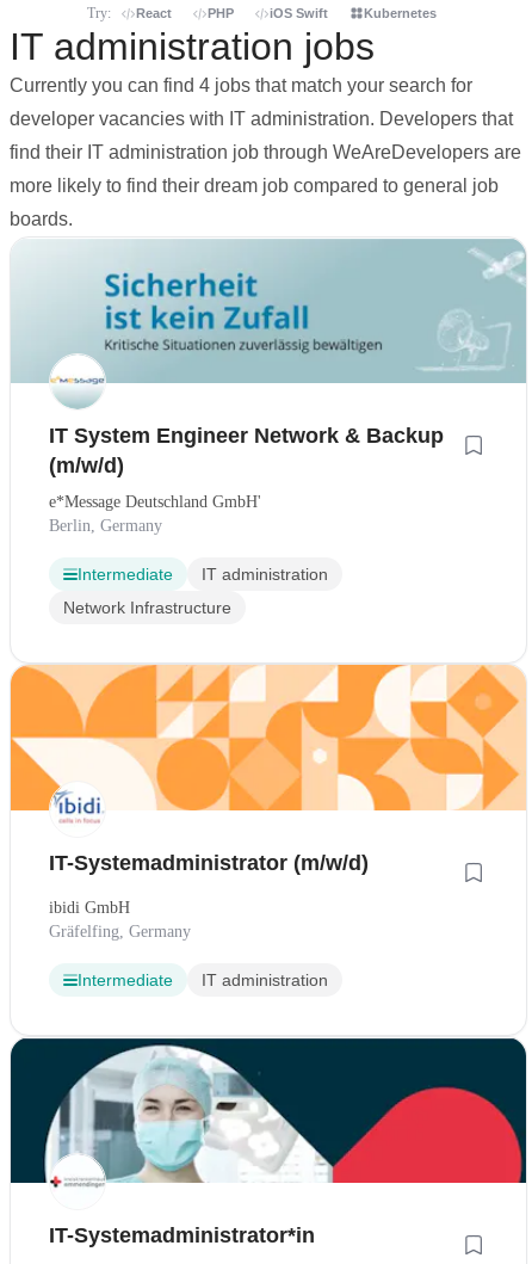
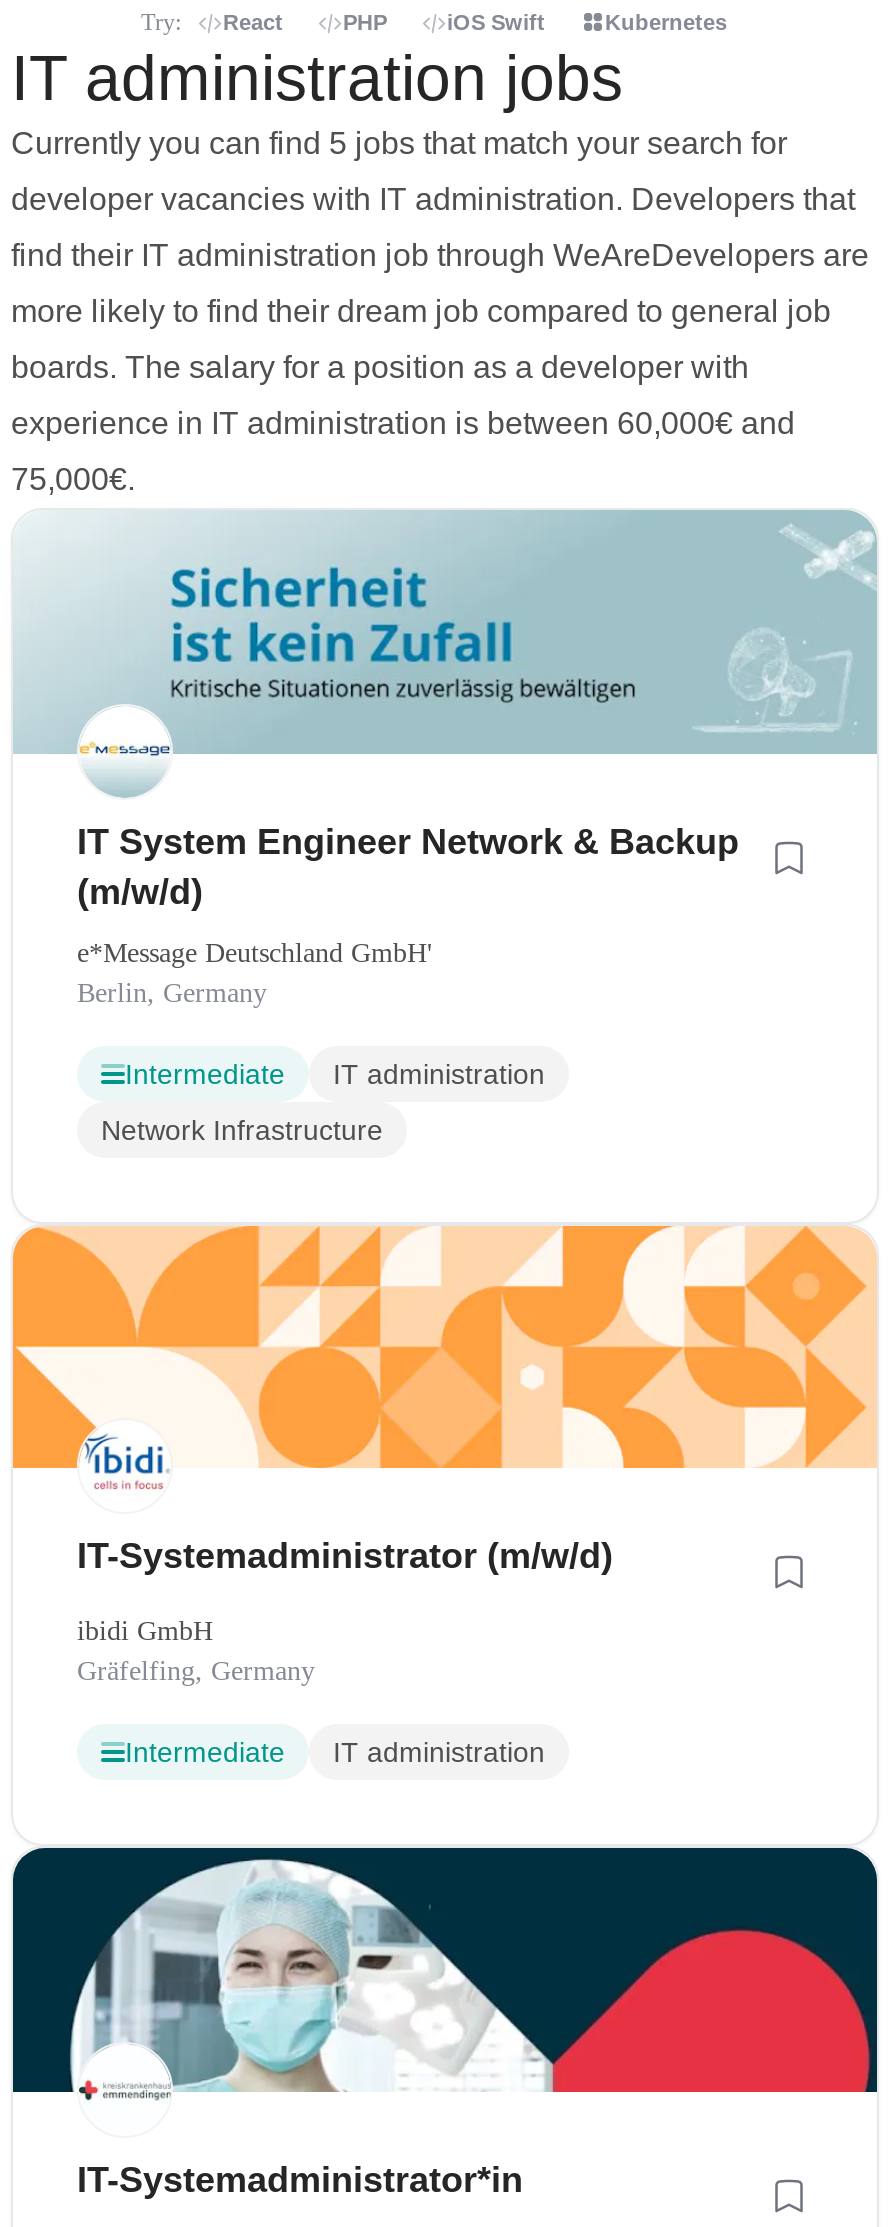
- Currently you can find 4 jobs that match your search for
+ Currently you can find 5 jobs that match your search for

- boards.
+ boards. The salary for a position as a developer with
+ experience in IT administration is between 60,000€ and
+ 75,000€.
